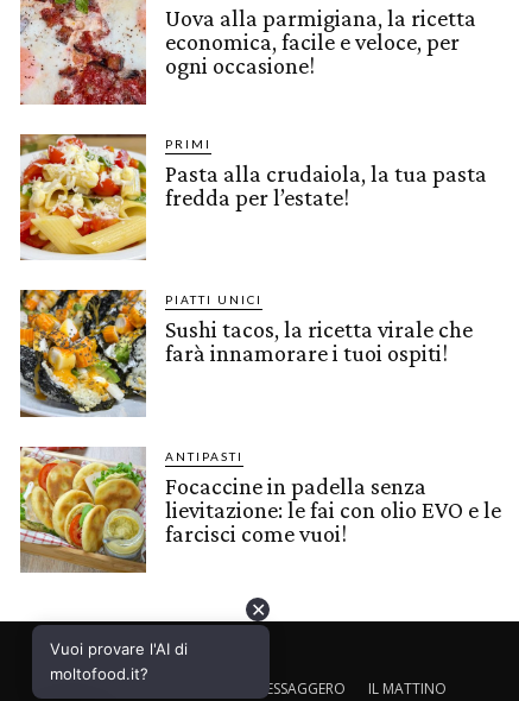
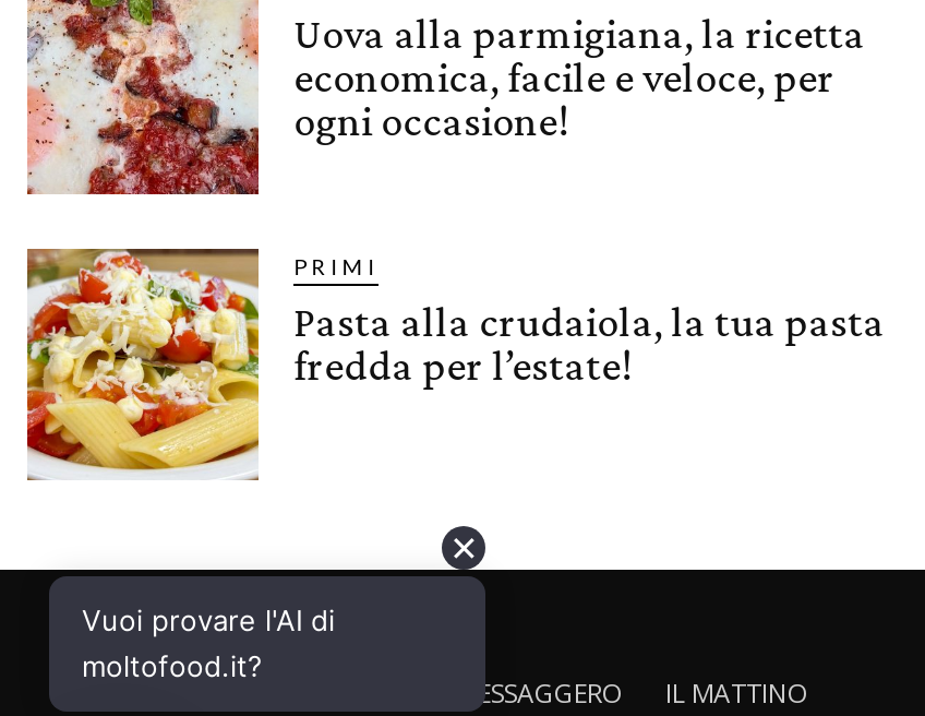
- [image]
- PIATTI UNICI
- Sushi tacos, la ricetta virale che
- farà innamorare i tuoi ospiti!

- [image]
- ANTIPASTI
- Focaccine in padella senza
- lievitazione: le fai con olio EVO e le
- farcisci come vuoi!
